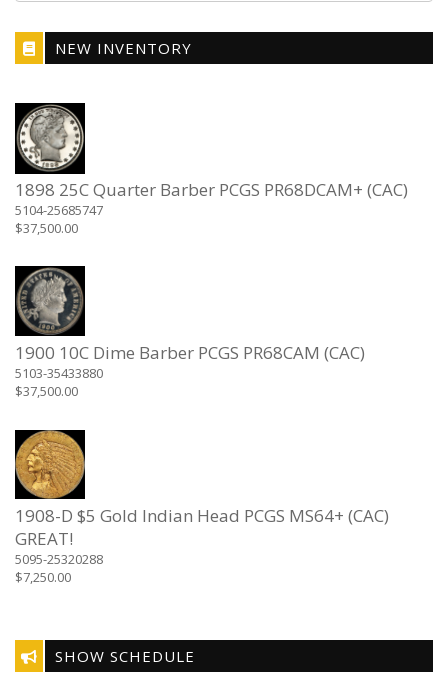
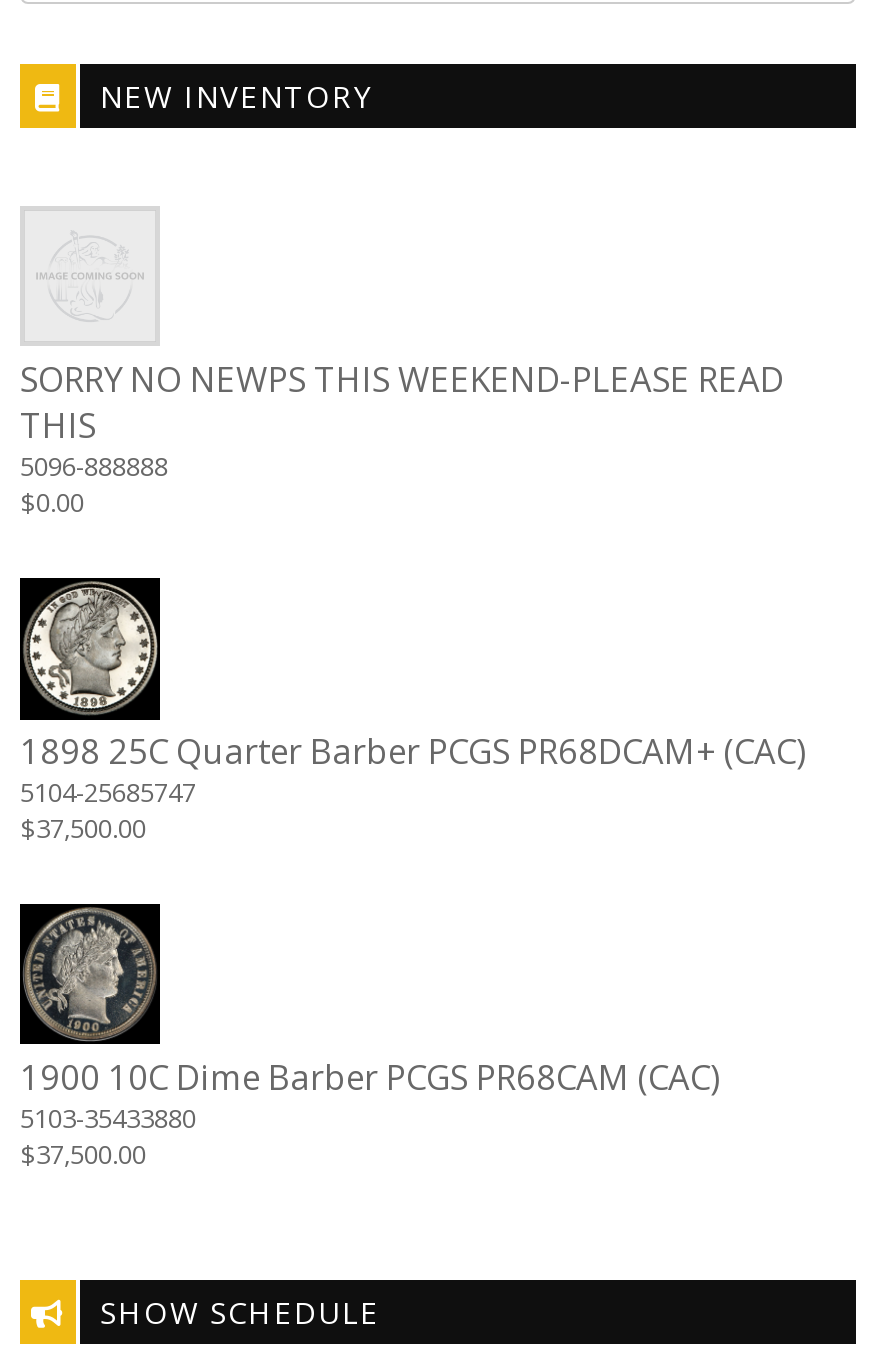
+ SORRY NO NEWPS THIS WEEKEND-PLEASE READ
+ THIS
+ 5096-888888
+ $0.00

moved down: [image] | 1898 25C Quarter Barber PCGS PR68DCAM+ (CAC) | 5104-25685747 | $37,500.00 | 1900 10C Dime Barber PCGS PR68CAM (CAC) | 5103-35433880 | $37,500.00

- [image]
- 1908-D $5 Gold Indian Head PCGS MS64+ (CAC)
- GREAT!
- 5095-25320288
- $7,250.00
